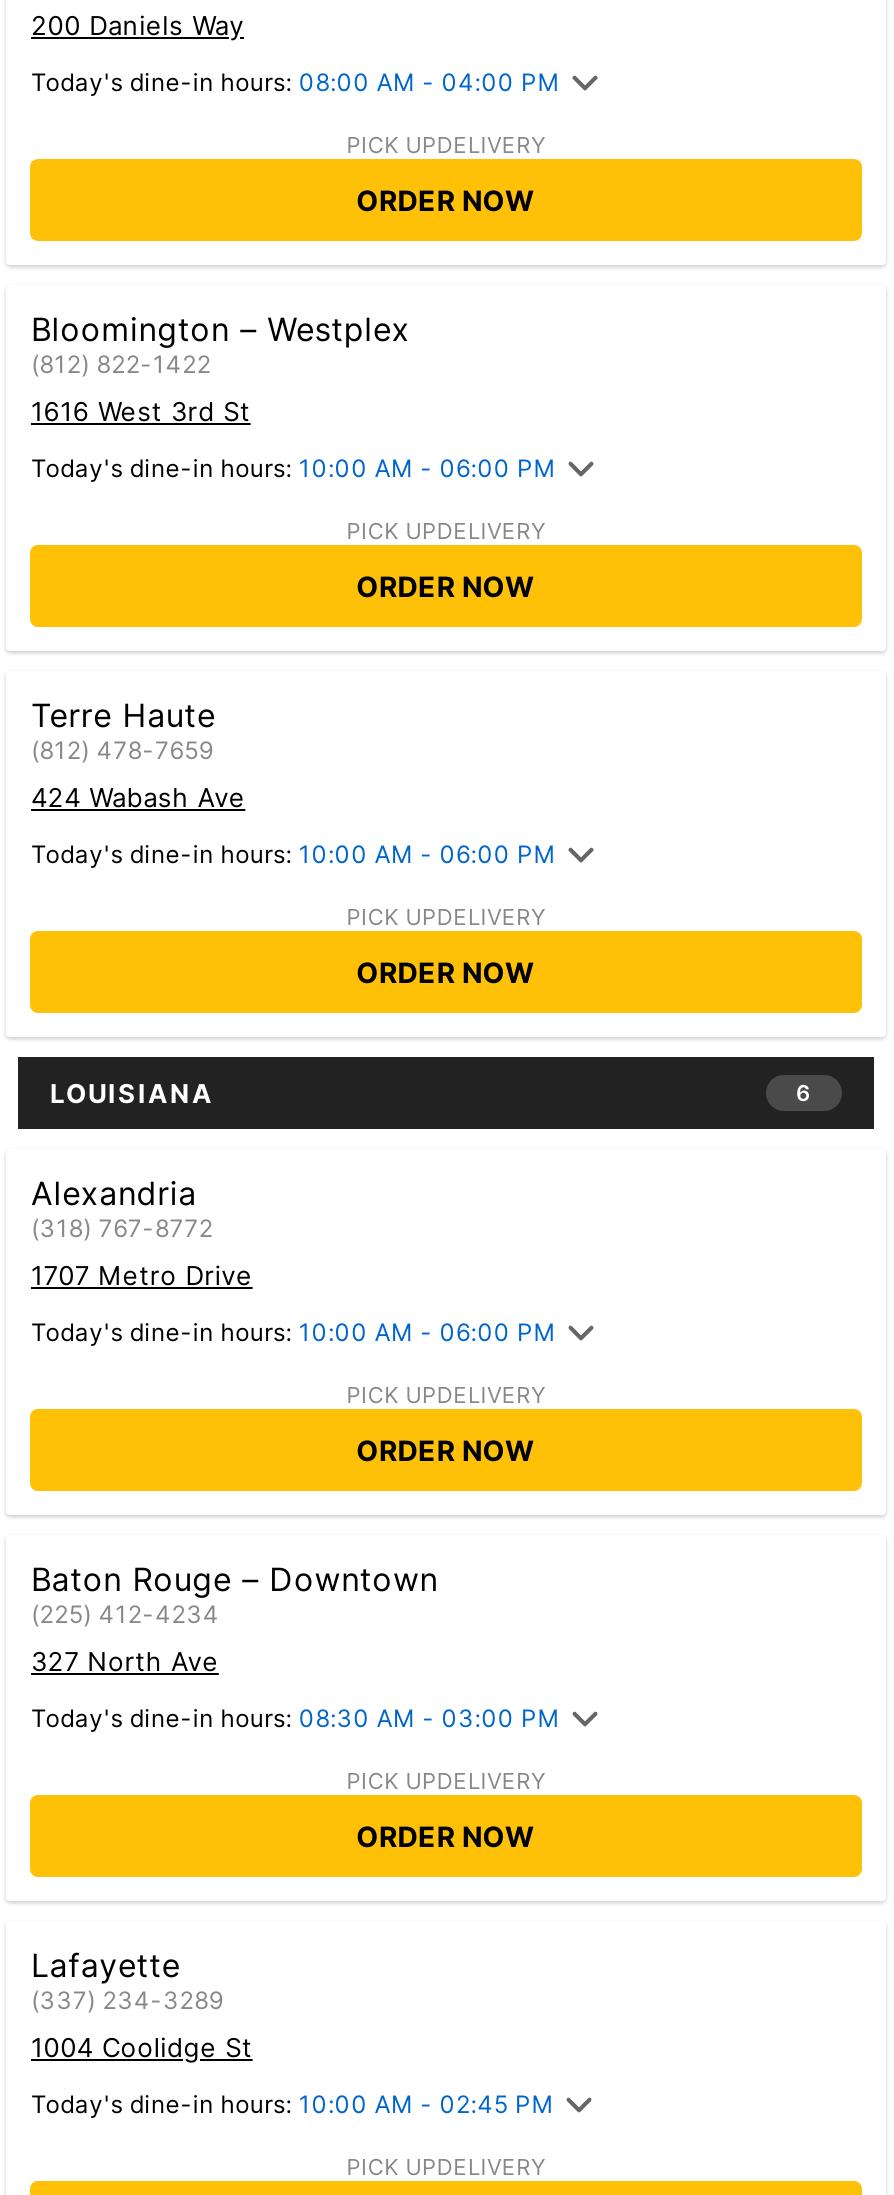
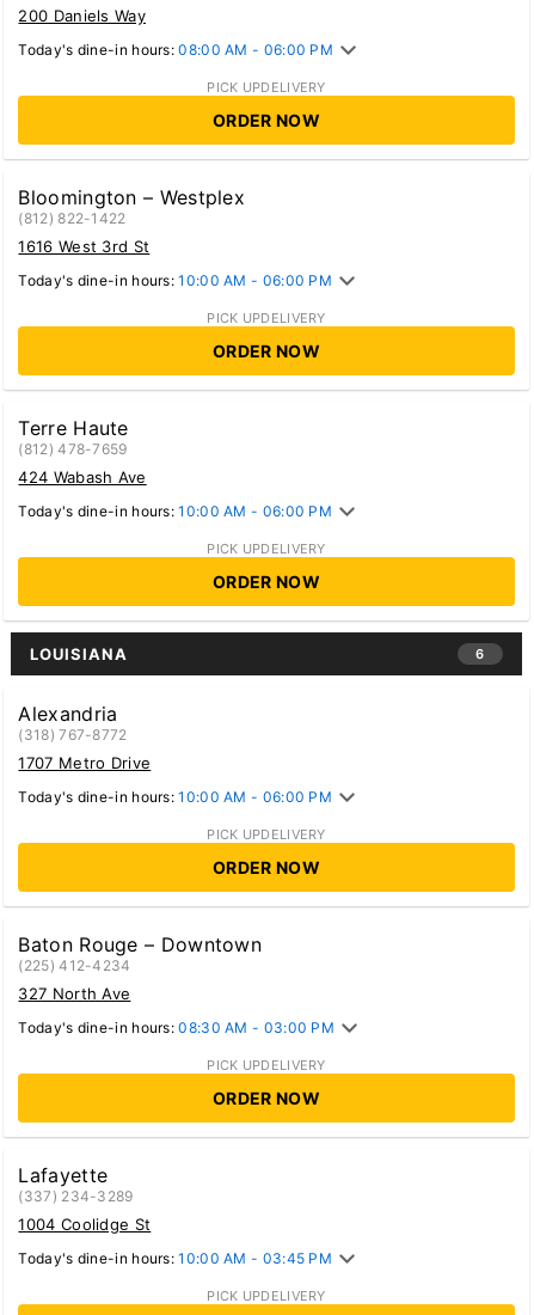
- Today's dine-in hours: 08:00 AM - 04:00 PM
+ Today's dine-in hours: 08:00 AM - 06:00 PM

- Today's dine-in hours: 10:00 AM - 02:45 PM
+ Today's dine-in hours: 10:00 AM - 03:45 PM
